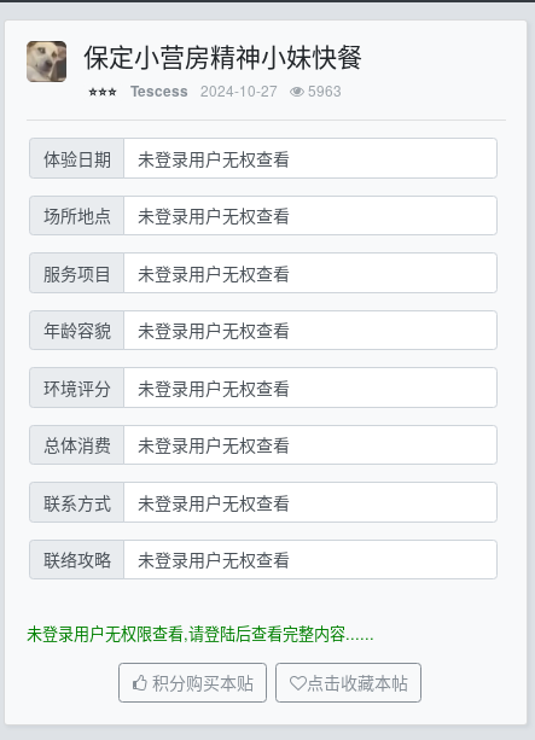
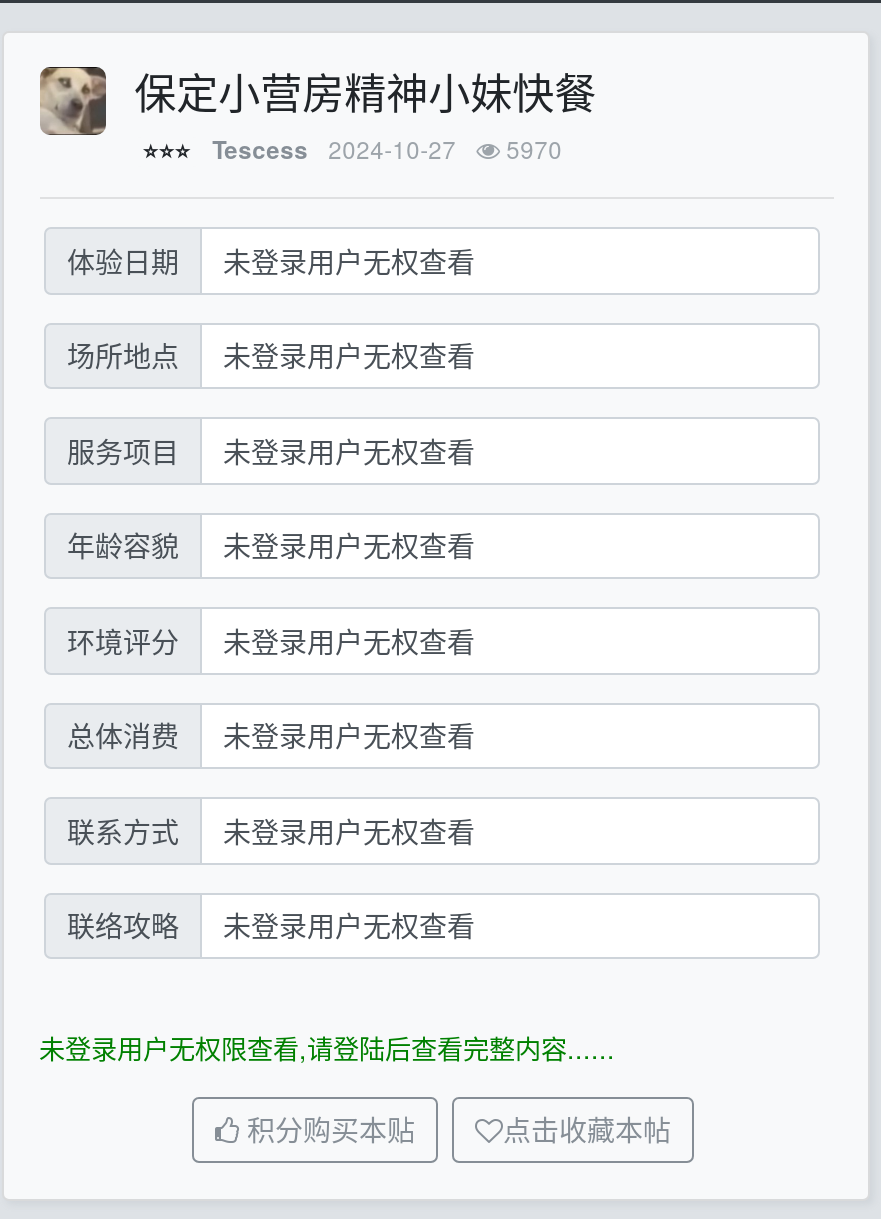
- 5963
+ 5970
